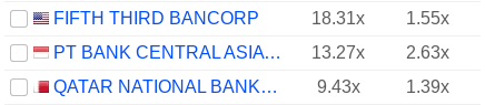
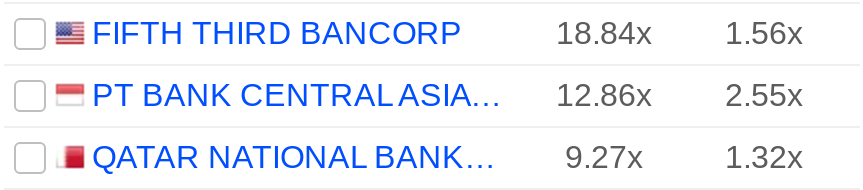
- 18.31x
- 1.55x
+ 18.84x
+ 1.56x

- 13.27x
- 2.63x
+ 12.86x
+ 2.55x

- 9.43x
- 1.39x
+ 9.27x
+ 1.32x
